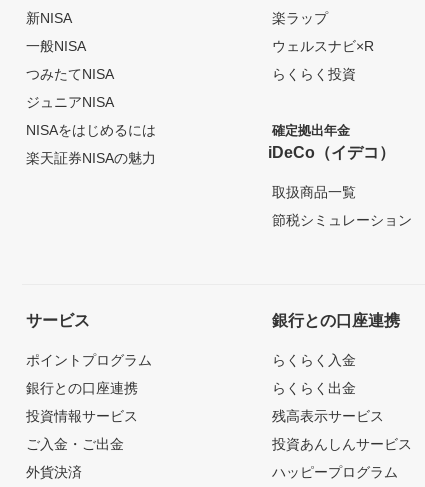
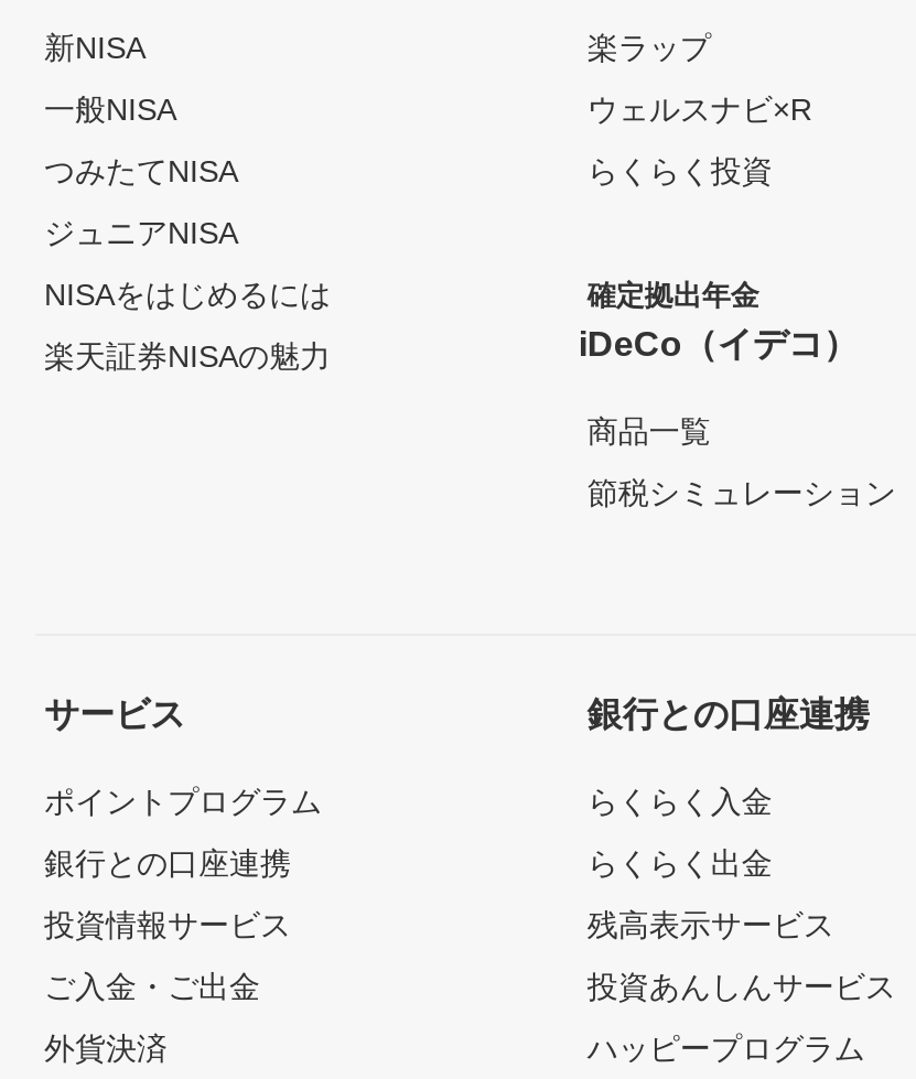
- 取扱商品一覧
+ 商品一覧
